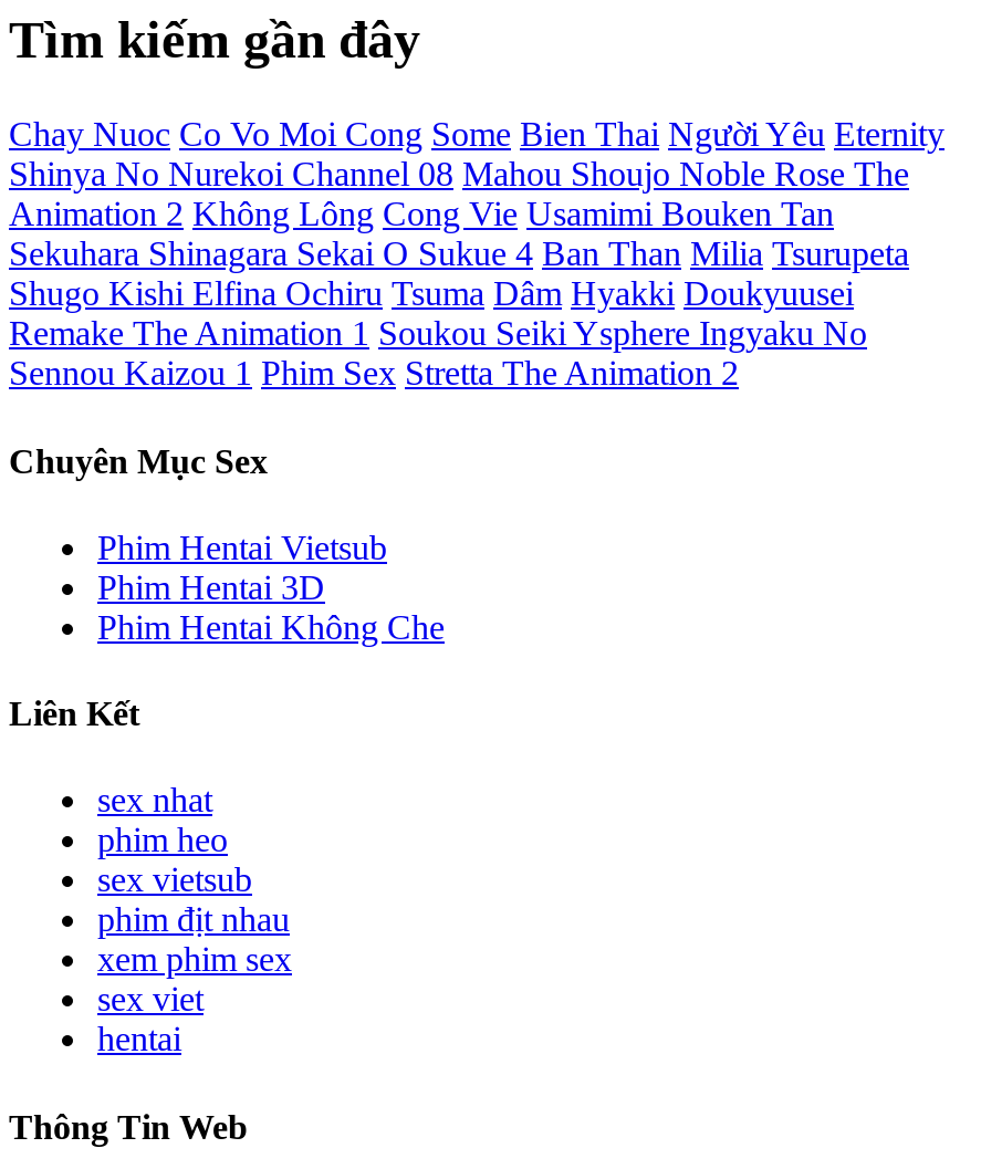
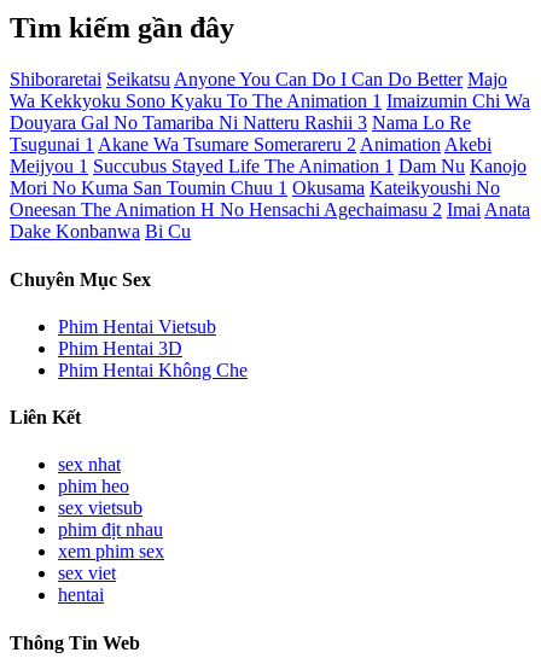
- Chay Nuoc Co Vo Moi Cong Some Bien Thai Người Yêu Eternity
- Shinya No Nurekoi Channel 08 Mahou Shoujo Noble Rose The
- Animation 2 Không Lông Cong Vie Usamimi Bouken Tan
- Sekuhara Shinagara Sekai O Sukue 4 Ban Than Milia Tsurupeta
- Shugo Kishi Elfina Ochiru Tsuma Dâm Hyakki Doukyuusei
- Remake The Animation 1 Soukou Seiki Ysphere Ingyaku No
- Sennou Kaizou 1 Phim Sex Stretta The Animation 2
+ Shiboraretai Seikatsu Anyone You Can Do I Can Do Better Majo
+ Wa Kekkyoku Sono Kyaku To The Animation 1 Imaizumin Chi Wa
+ Douyara Gal No Tamariba Ni Natteru Rashii 3 Nama Lo Re
+ Tsugunai 1 Akane Wa Tsumare Somerareru 2 Animation Akebi
+ Meijyou 1 Succubus Stayed Life The Animation 1 Dam Nu Kanojo
+ Mori No Kuma San Toumin Chuu 1 Okusama Kateikyoushi No
+ Oneesan The Animation H No Hensachi Agechaimasu 2 Imai Anata
+ Dake Konbanwa Bi Cu
